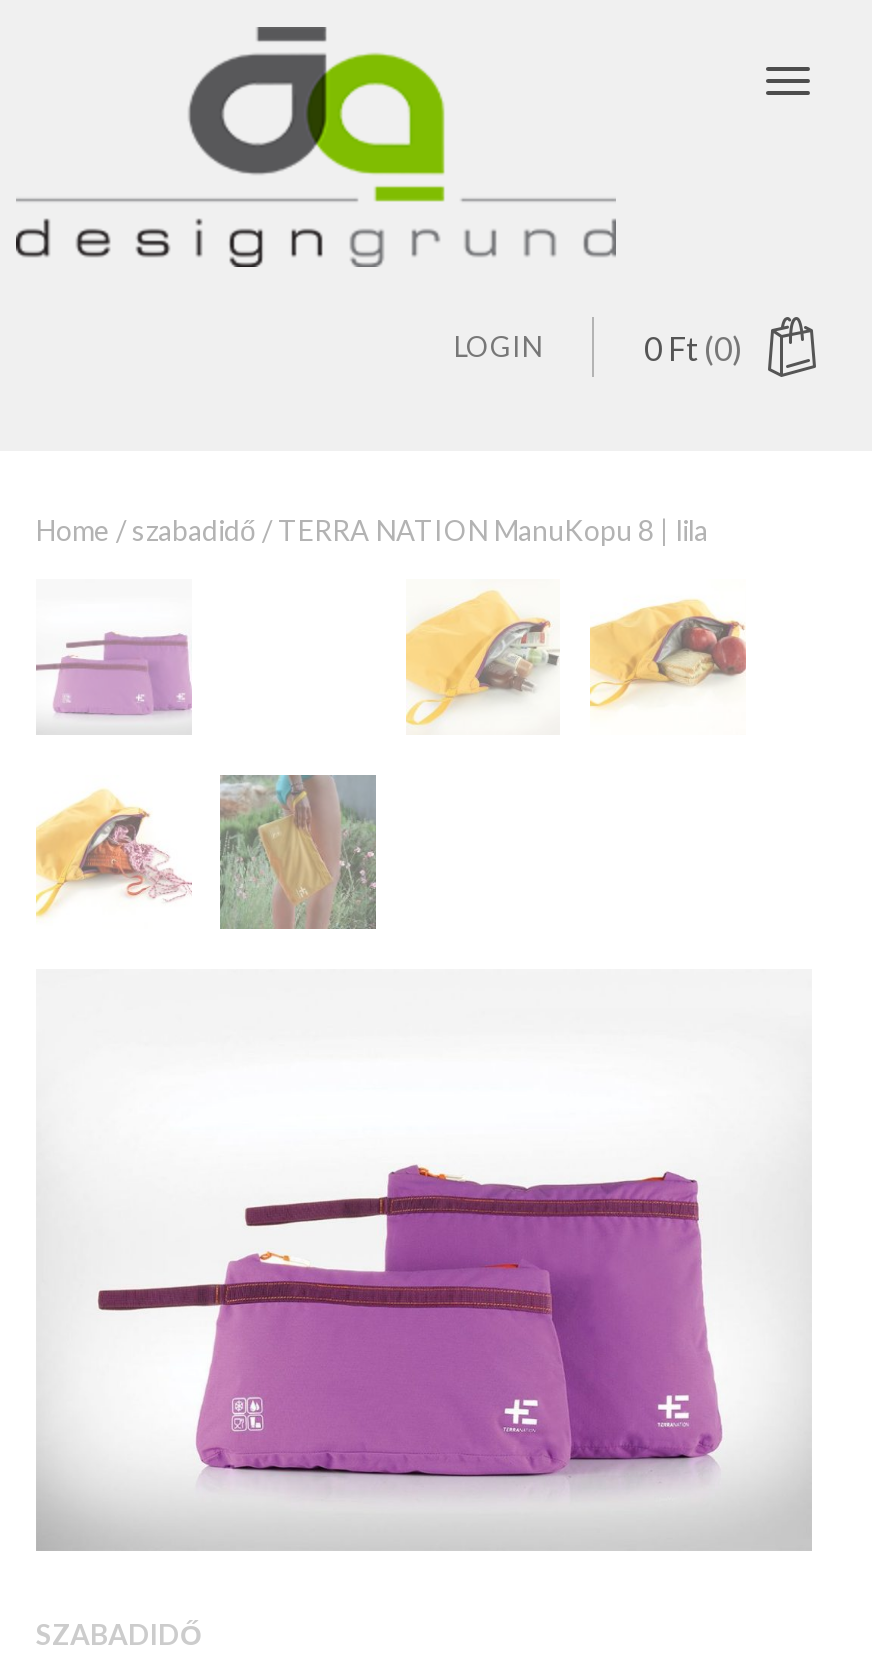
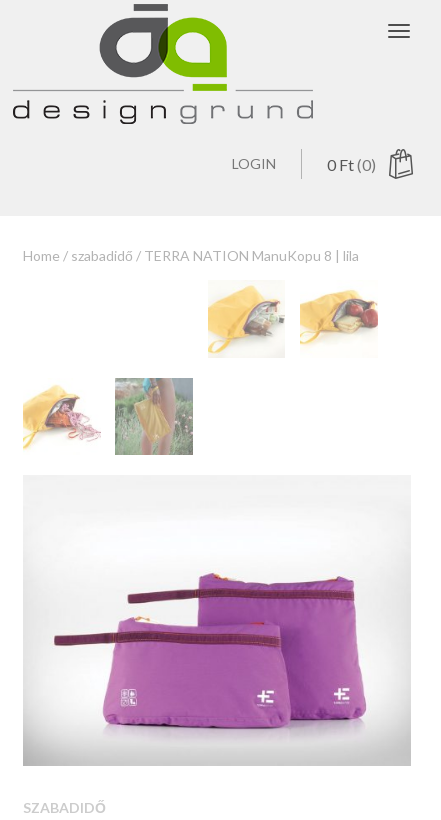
- [image]
